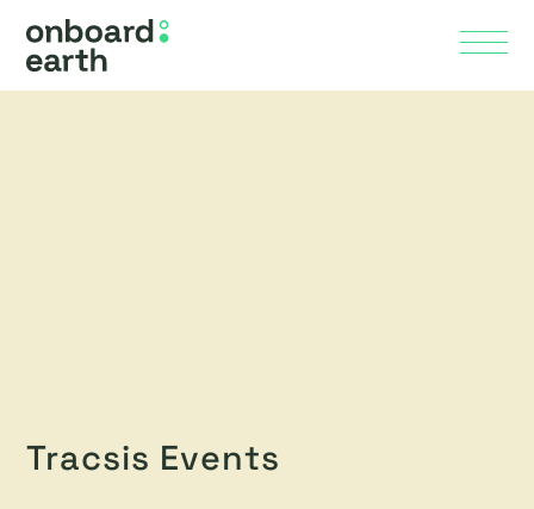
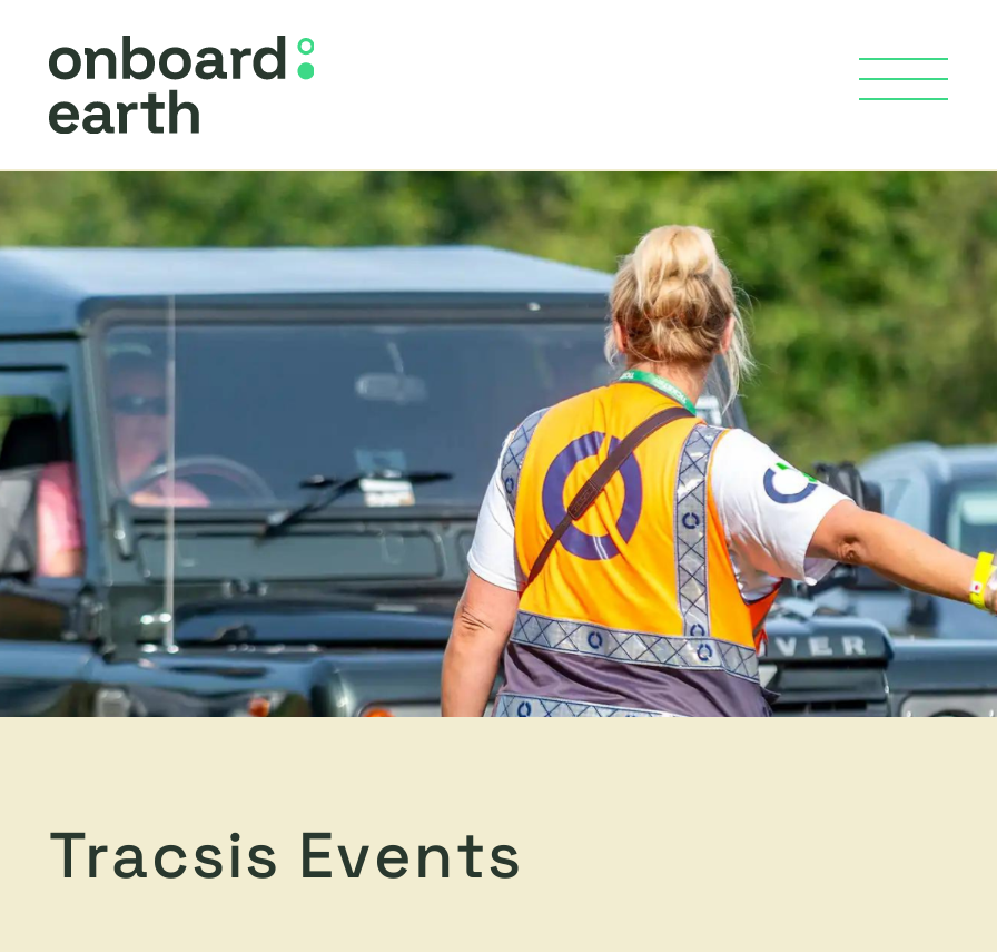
+ [image]
